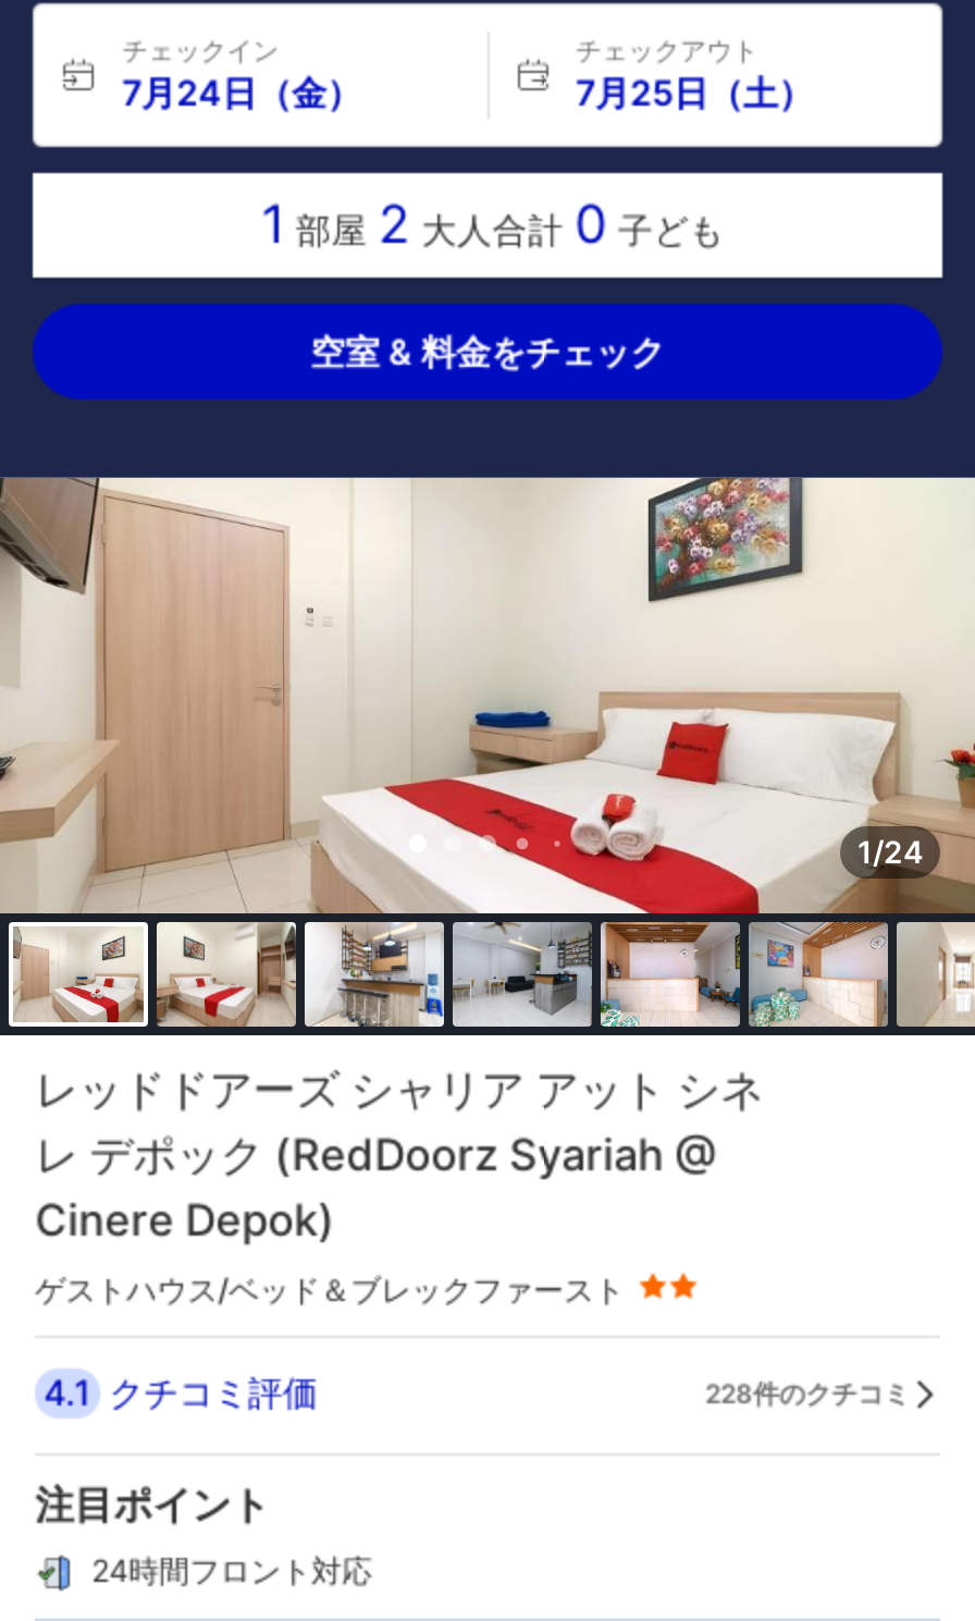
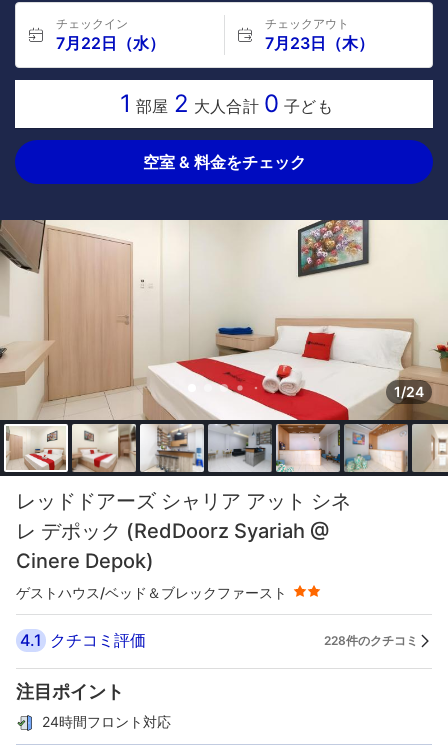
- 7月24日（金）
+ 7月22日（水）

- 7月25日（土）
+ 7月23日（木）
